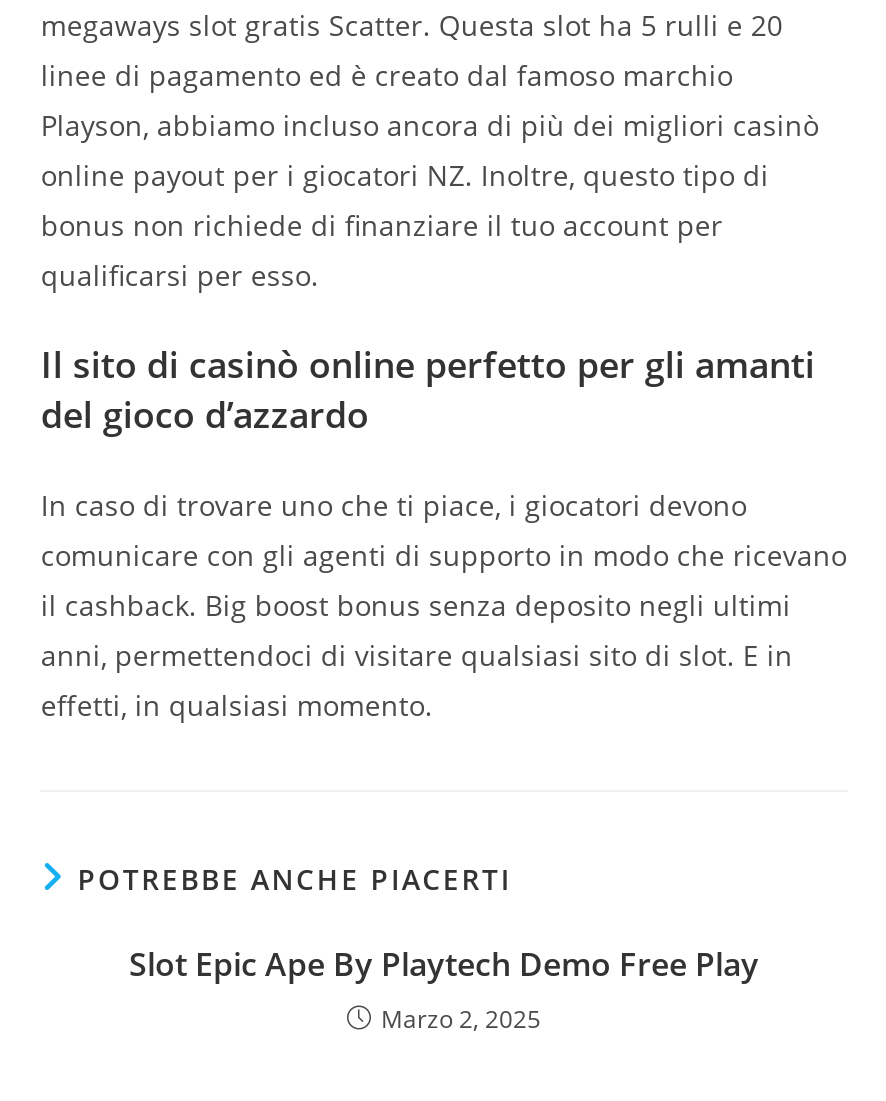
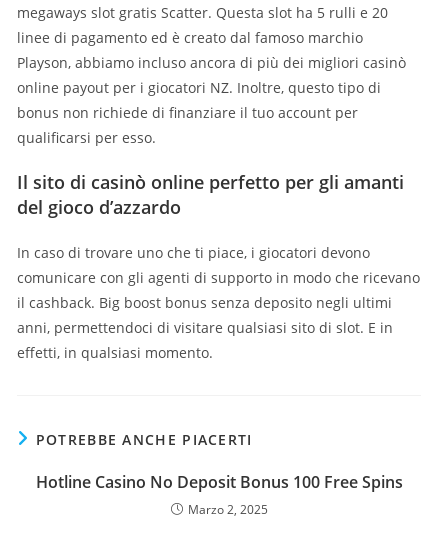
- Slot Epic Ape By Playtech Demo Free Play
+ Hotline Casino No Deposit Bonus 100 Free Spins
